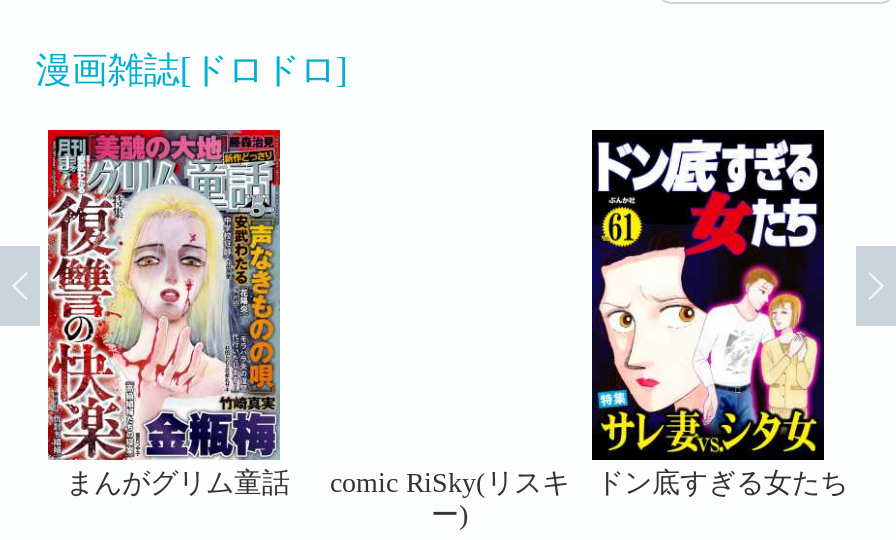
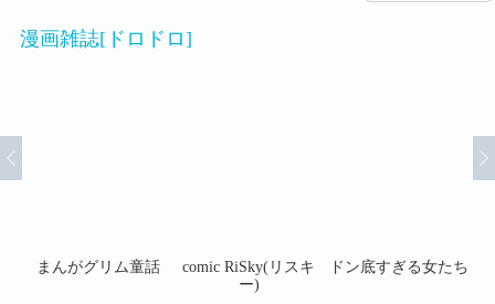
- [image]

- [image]
